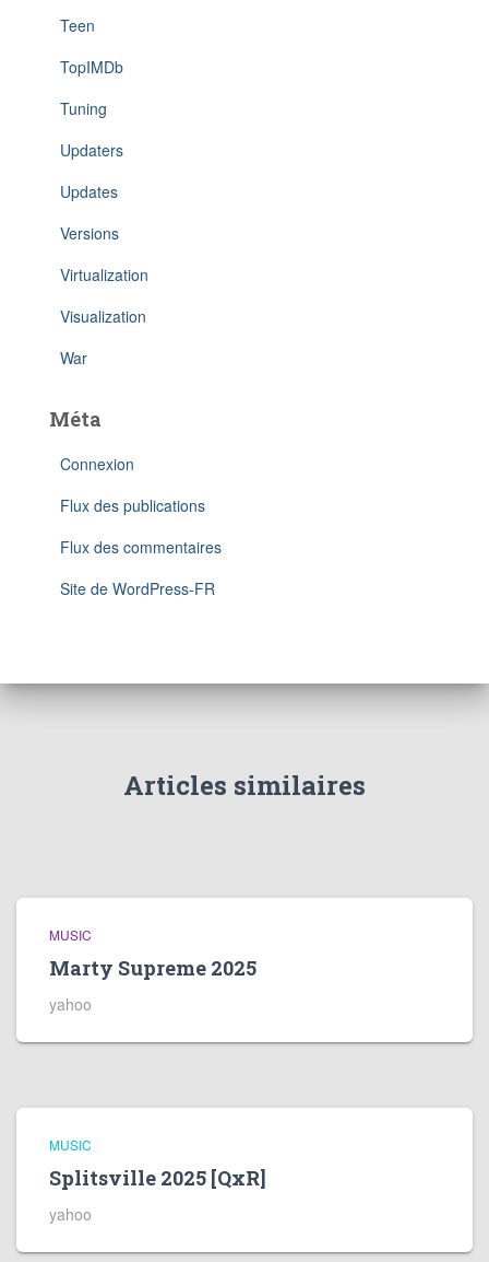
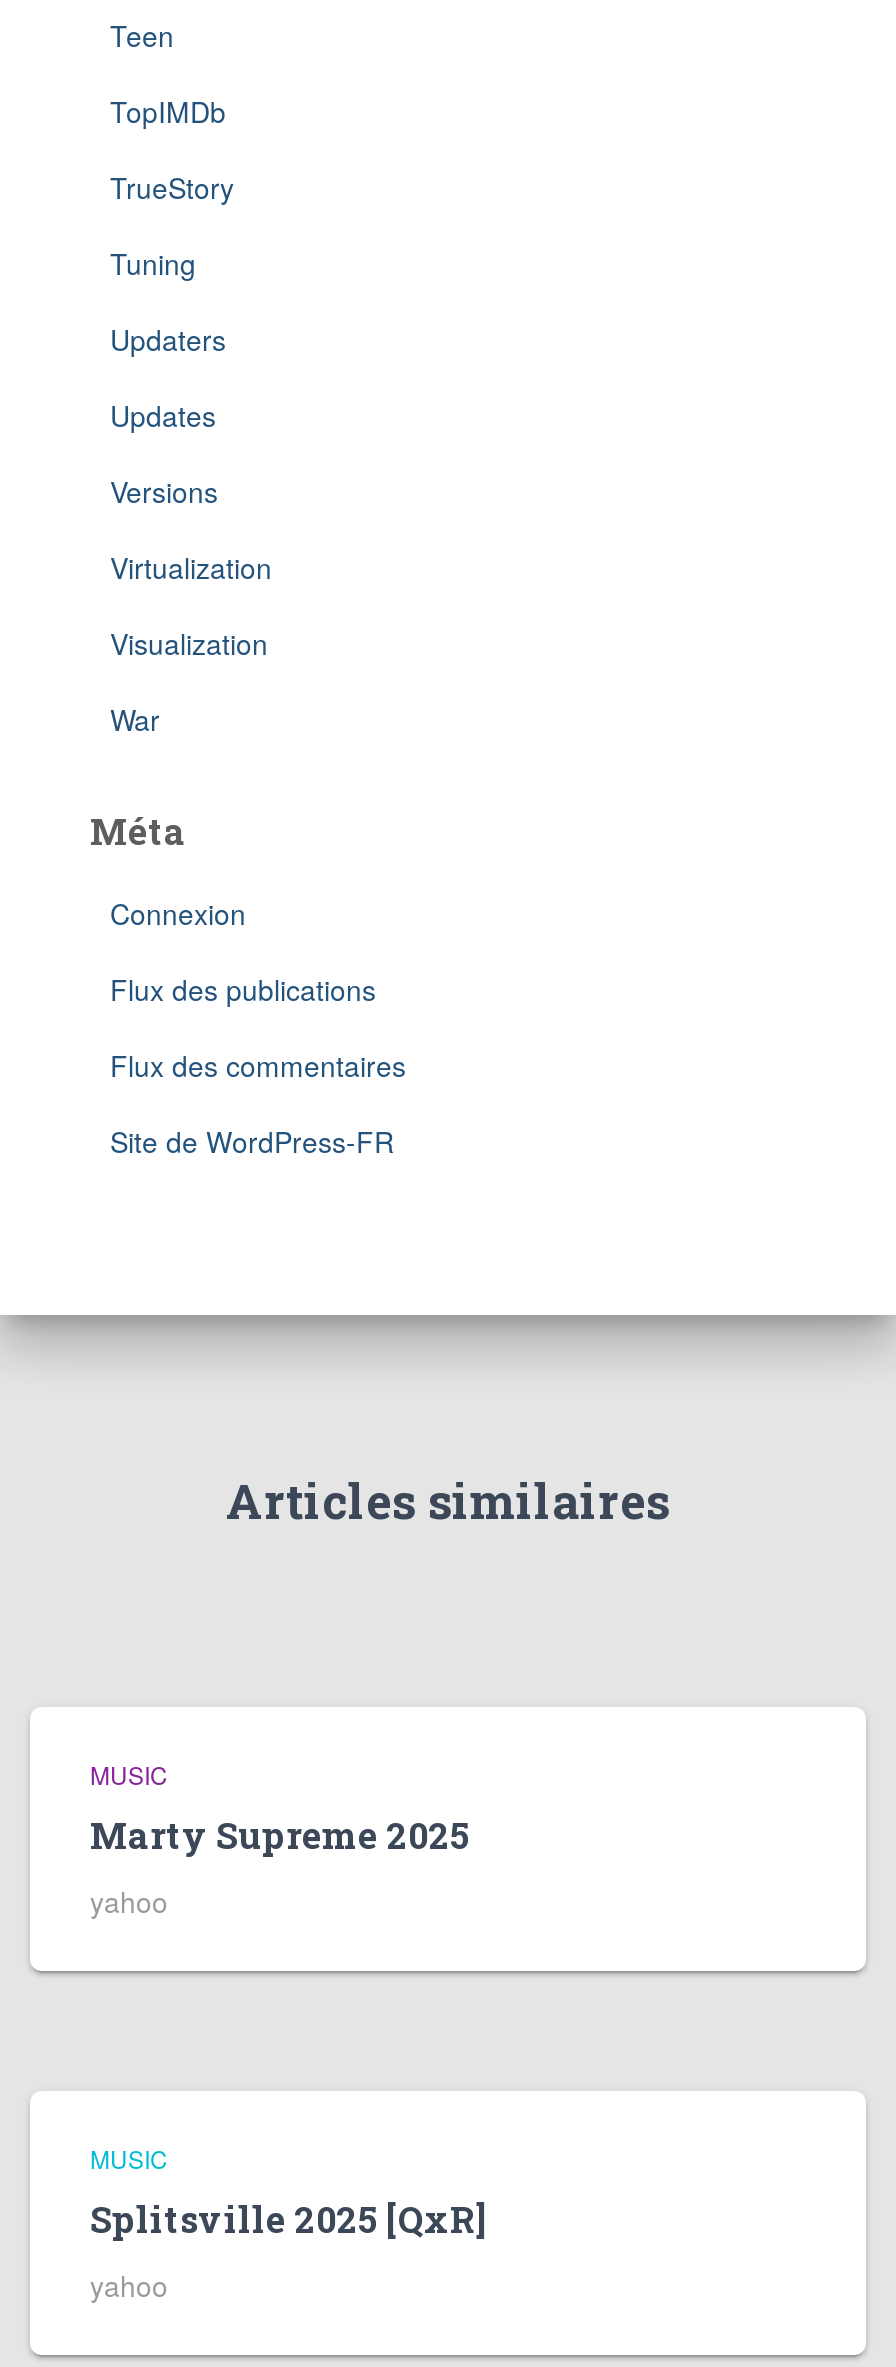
+ TrueStory
